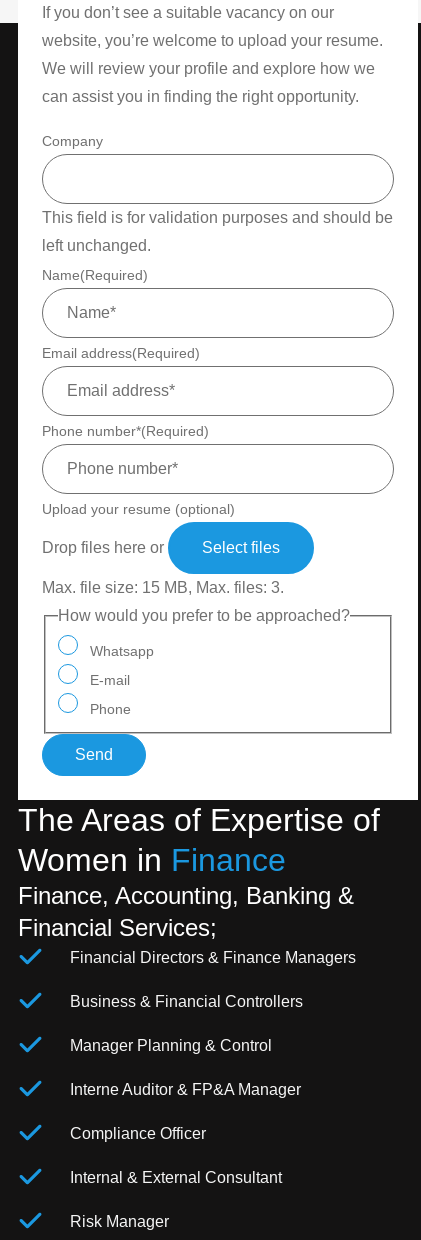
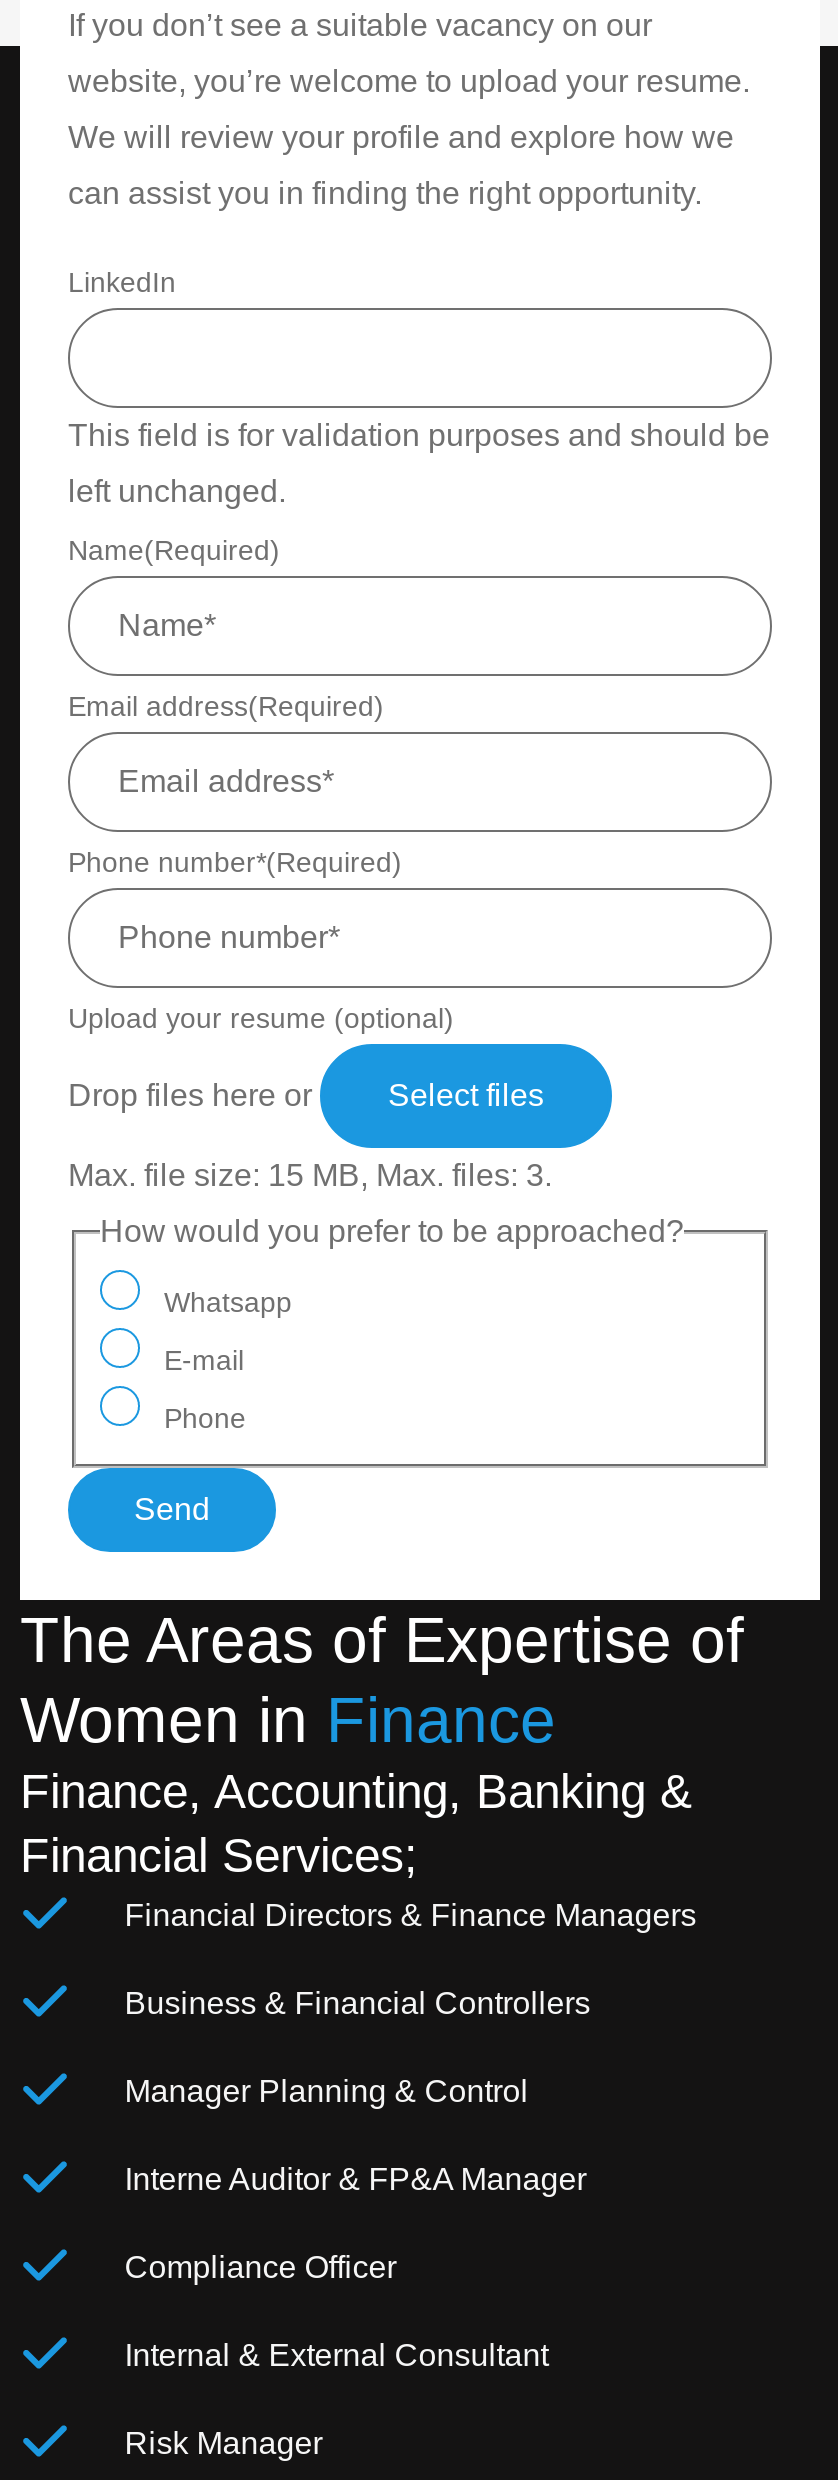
- Company
+ LinkedIn
